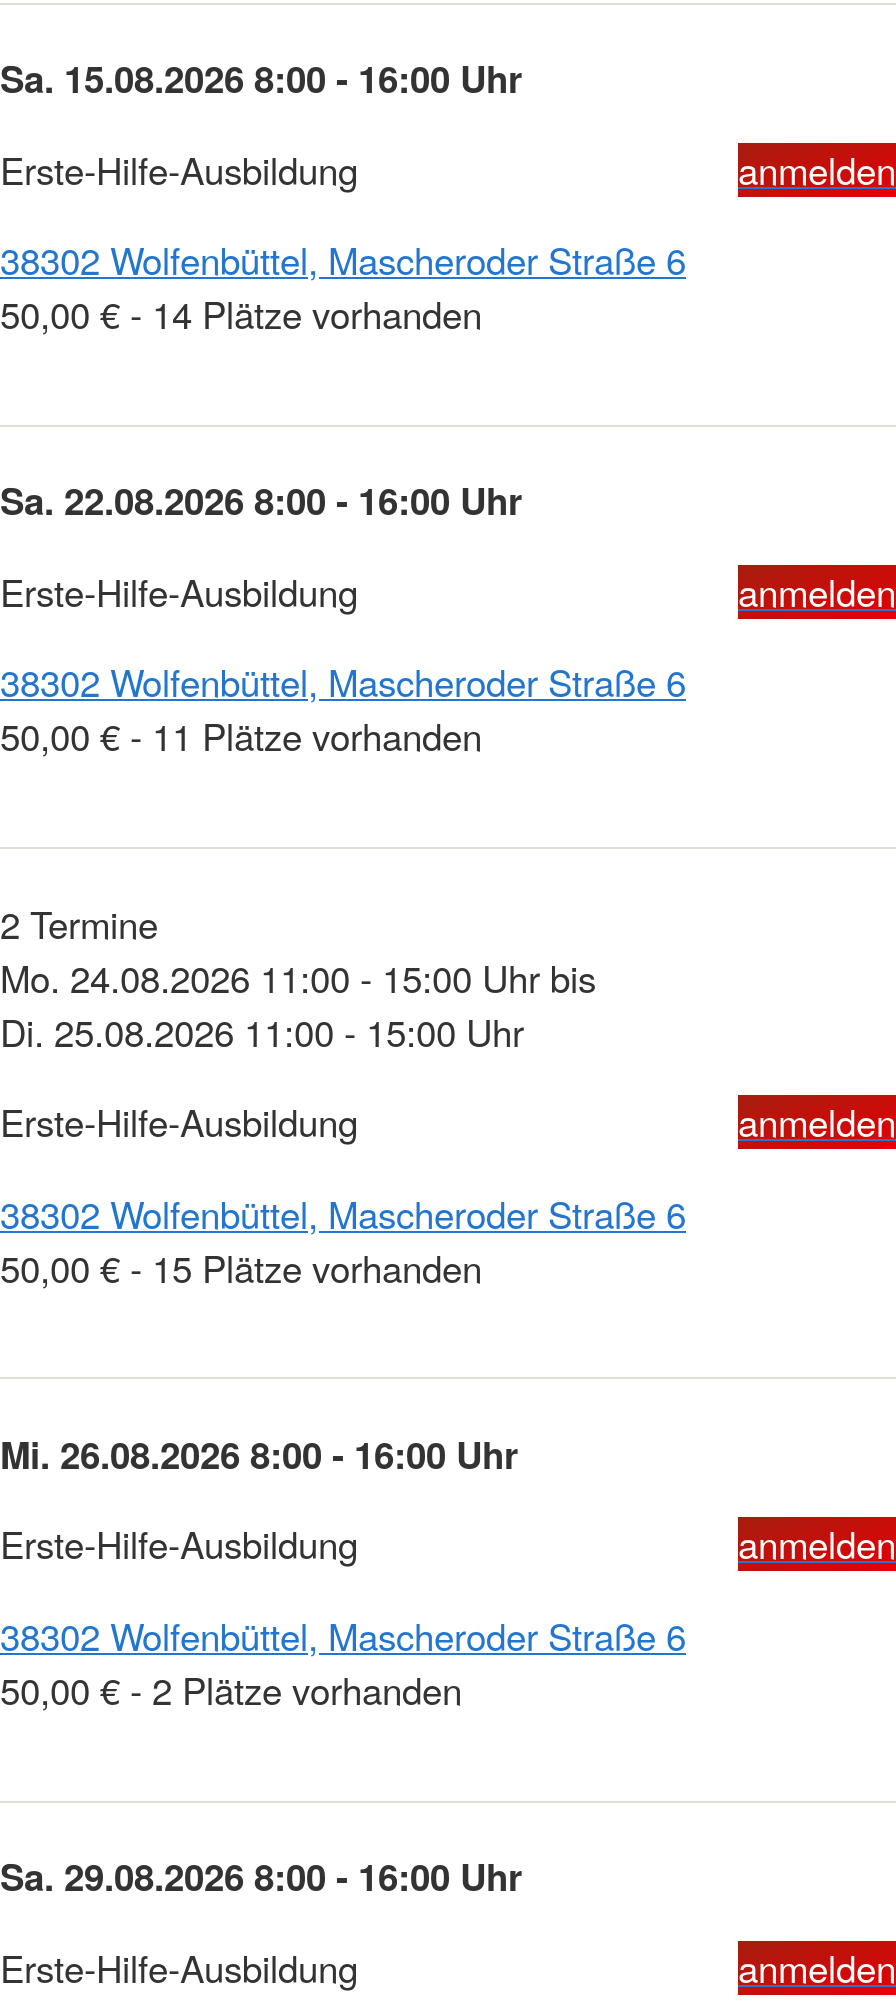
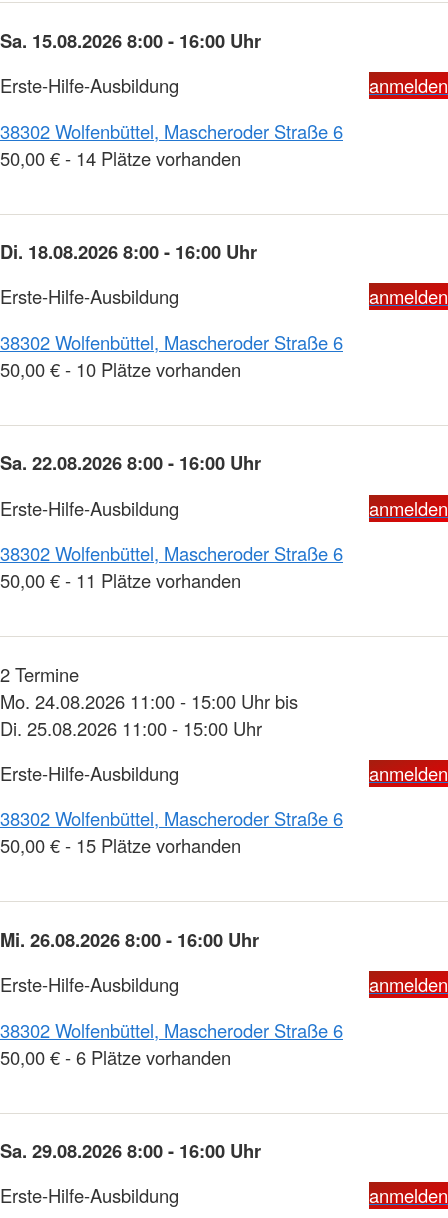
+ Di. 18.08.2026 8:00 - 16:00 Uhr
+ Erste-Hilfe-Ausbildung
+ anmelden
+ 38302 Wolfenbüttel, Mascheroder Straße 6
+ 50,00 € - 10 Plätze vorhanden

- 50,00 € - 2 Plätze vorhanden
+ 50,00 € - 6 Plätze vorhanden
